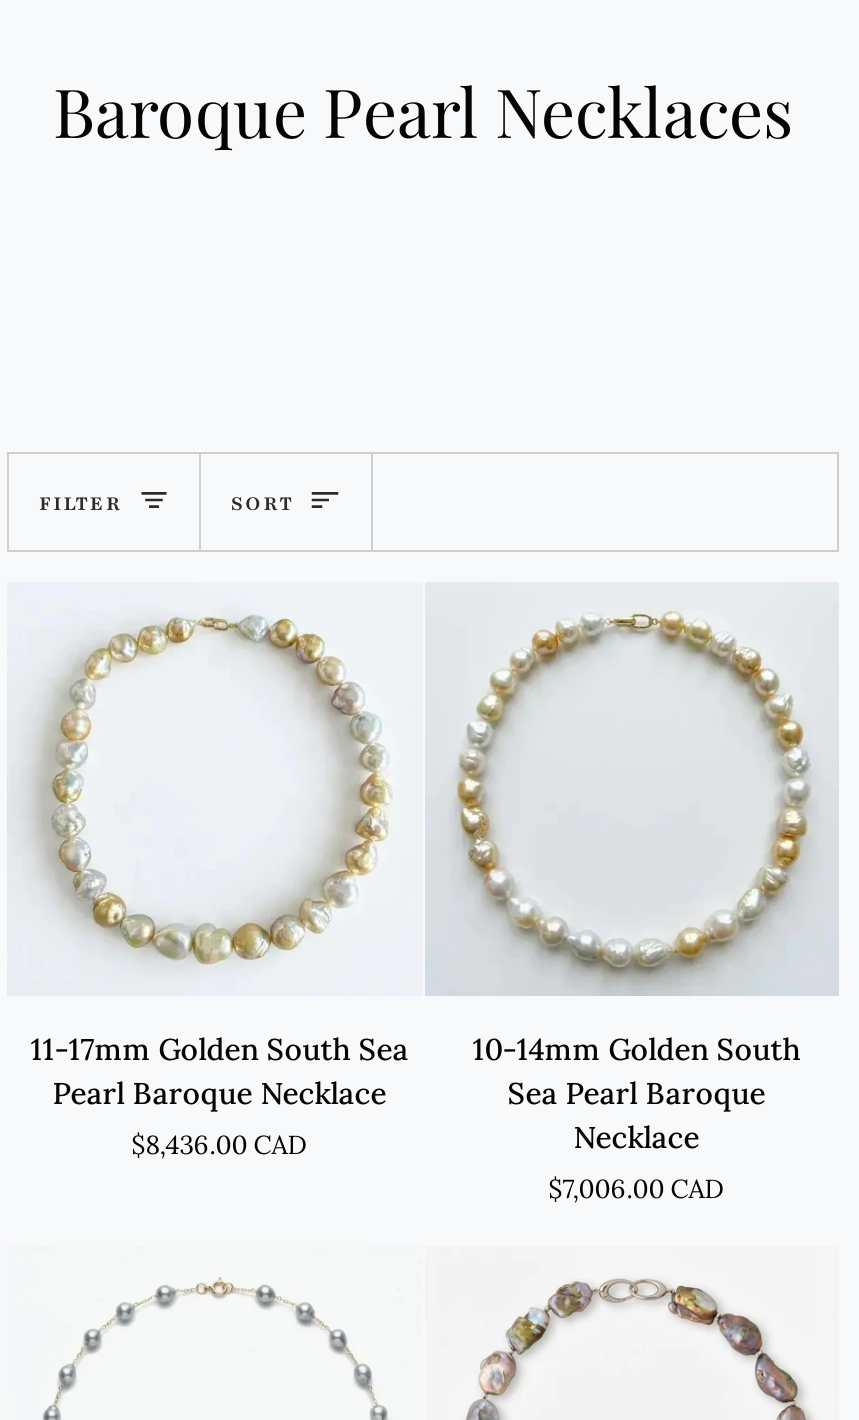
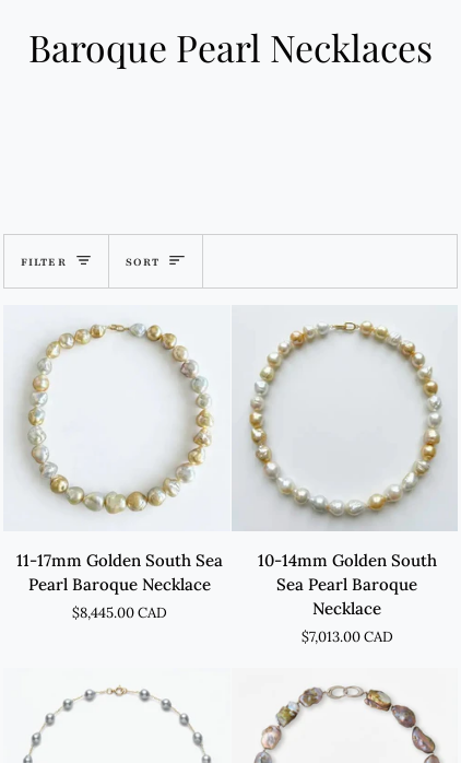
- $8,436.00 CAD
+ $8,445.00 CAD

- $7,006.00 CAD
+ $7,013.00 CAD
